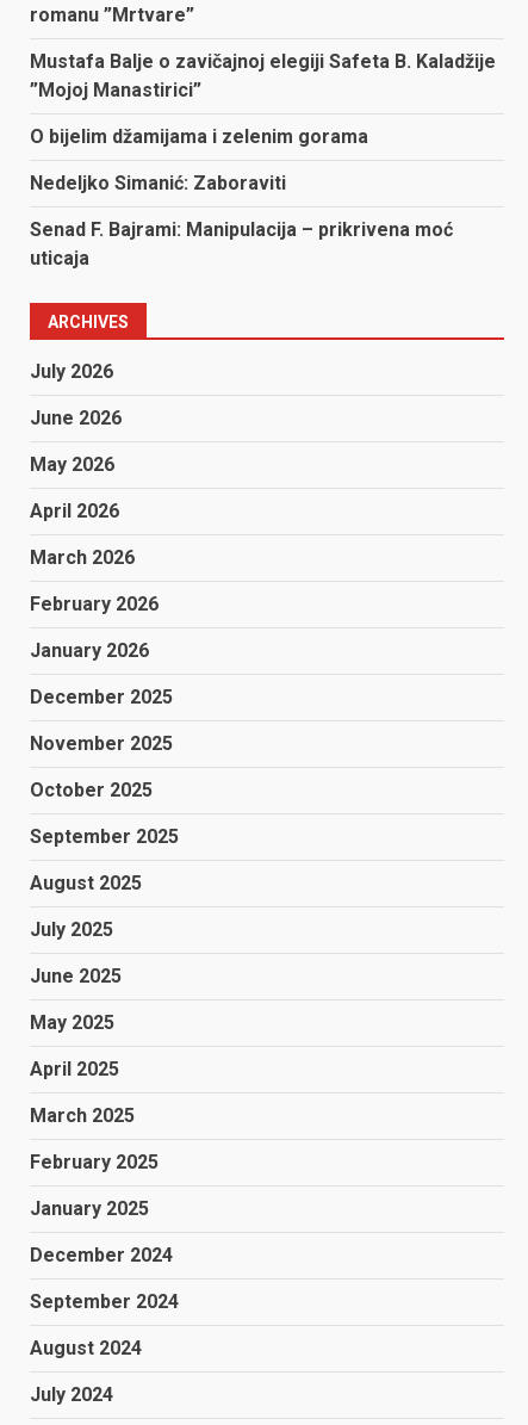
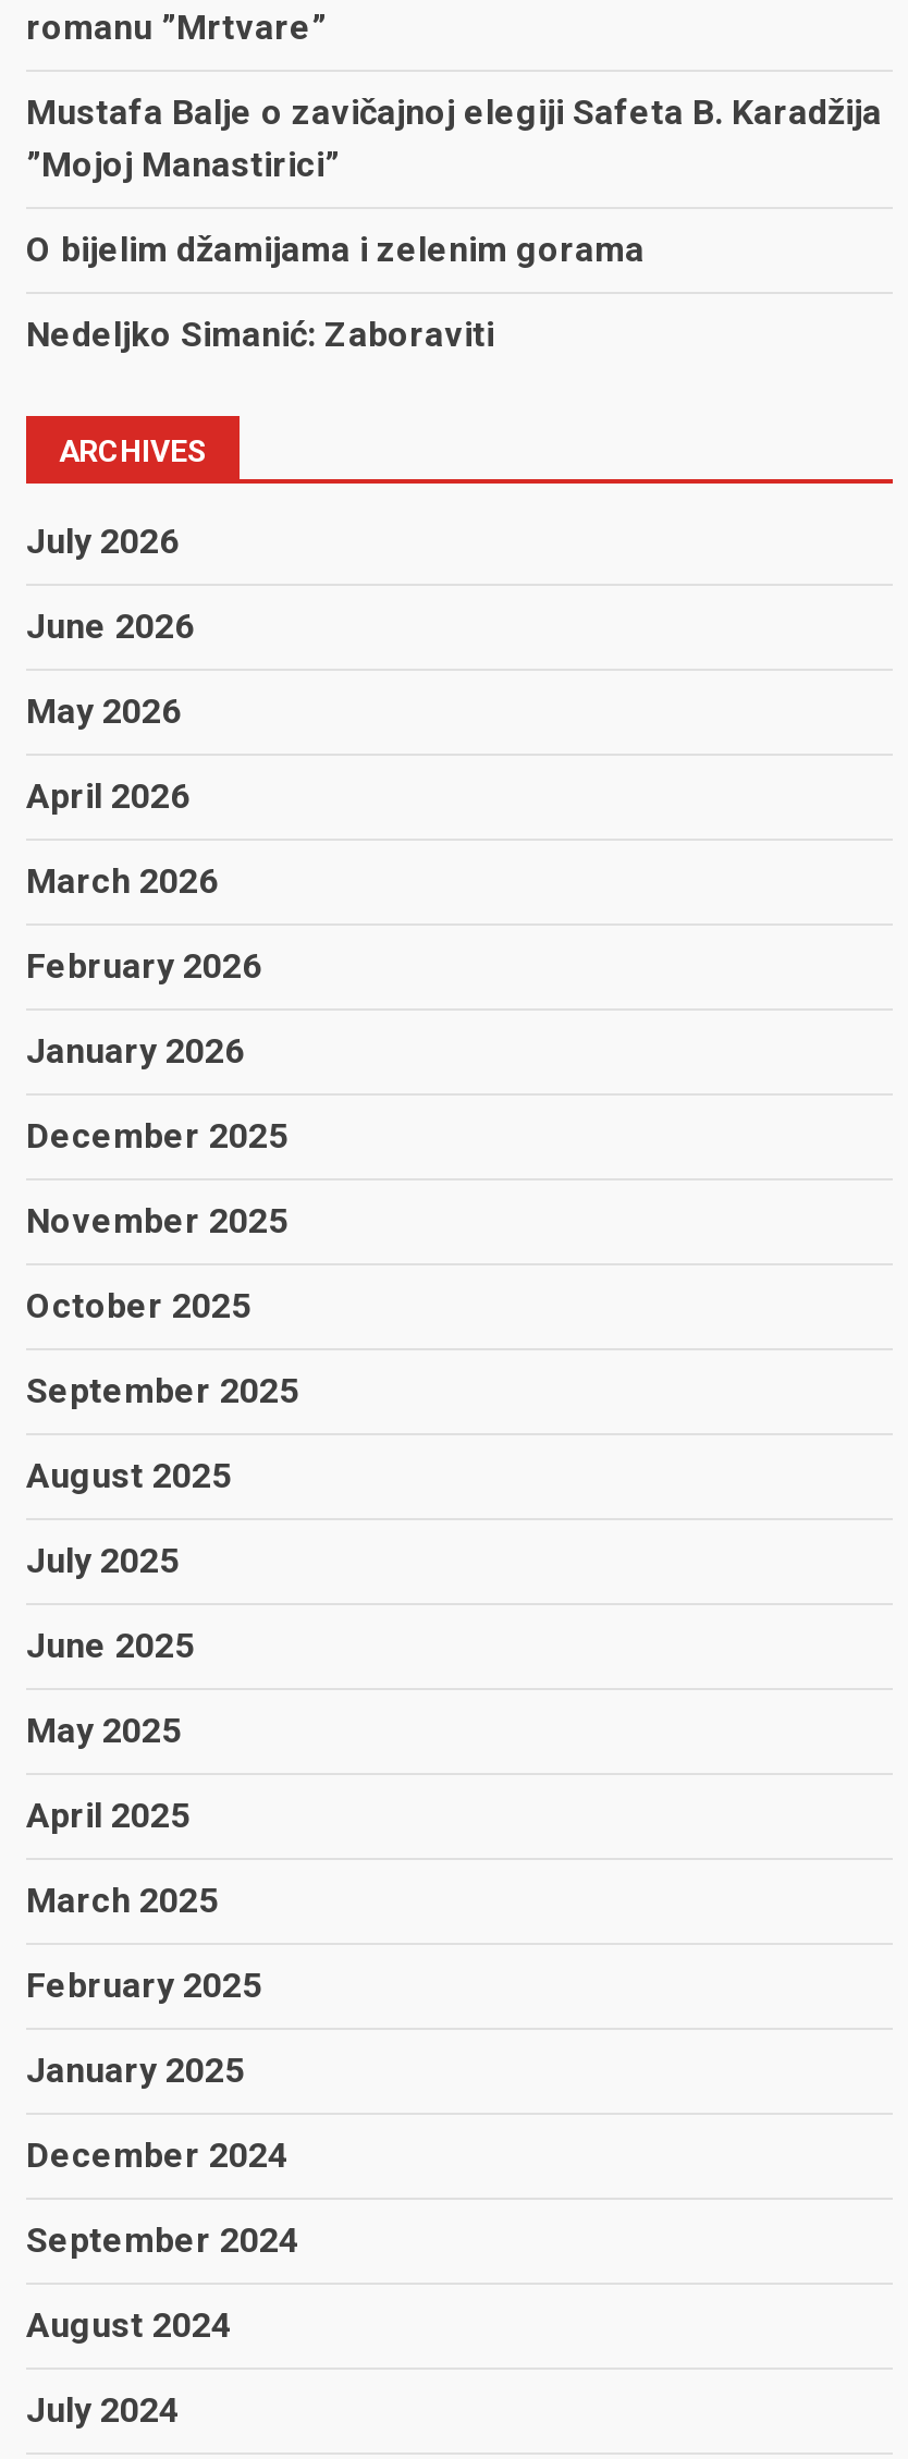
- Mustafa Balje o zavičajnoj elegiji Safeta B. Kaladžije
+ Mustafa Balje o zavičajnoj elegiji Safeta B. Karadžija

- Senad F. Bajrami: Manipulacija – prikrivena moć
- uticaja
